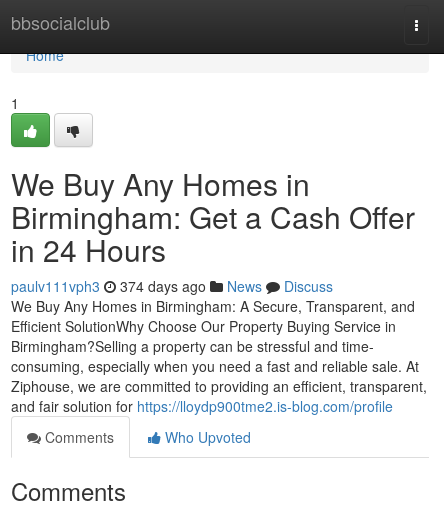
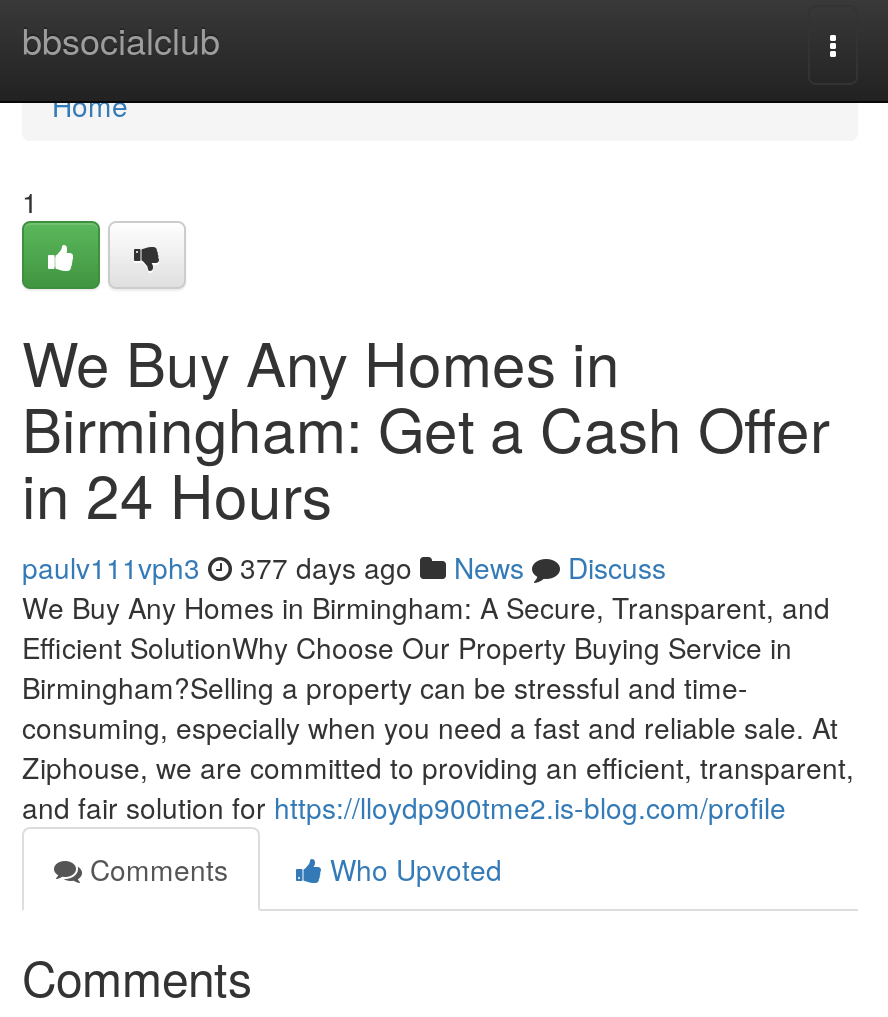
- paulv111vph3 374 days ago News Discuss
+ paulv111vph3 377 days ago News Discuss
